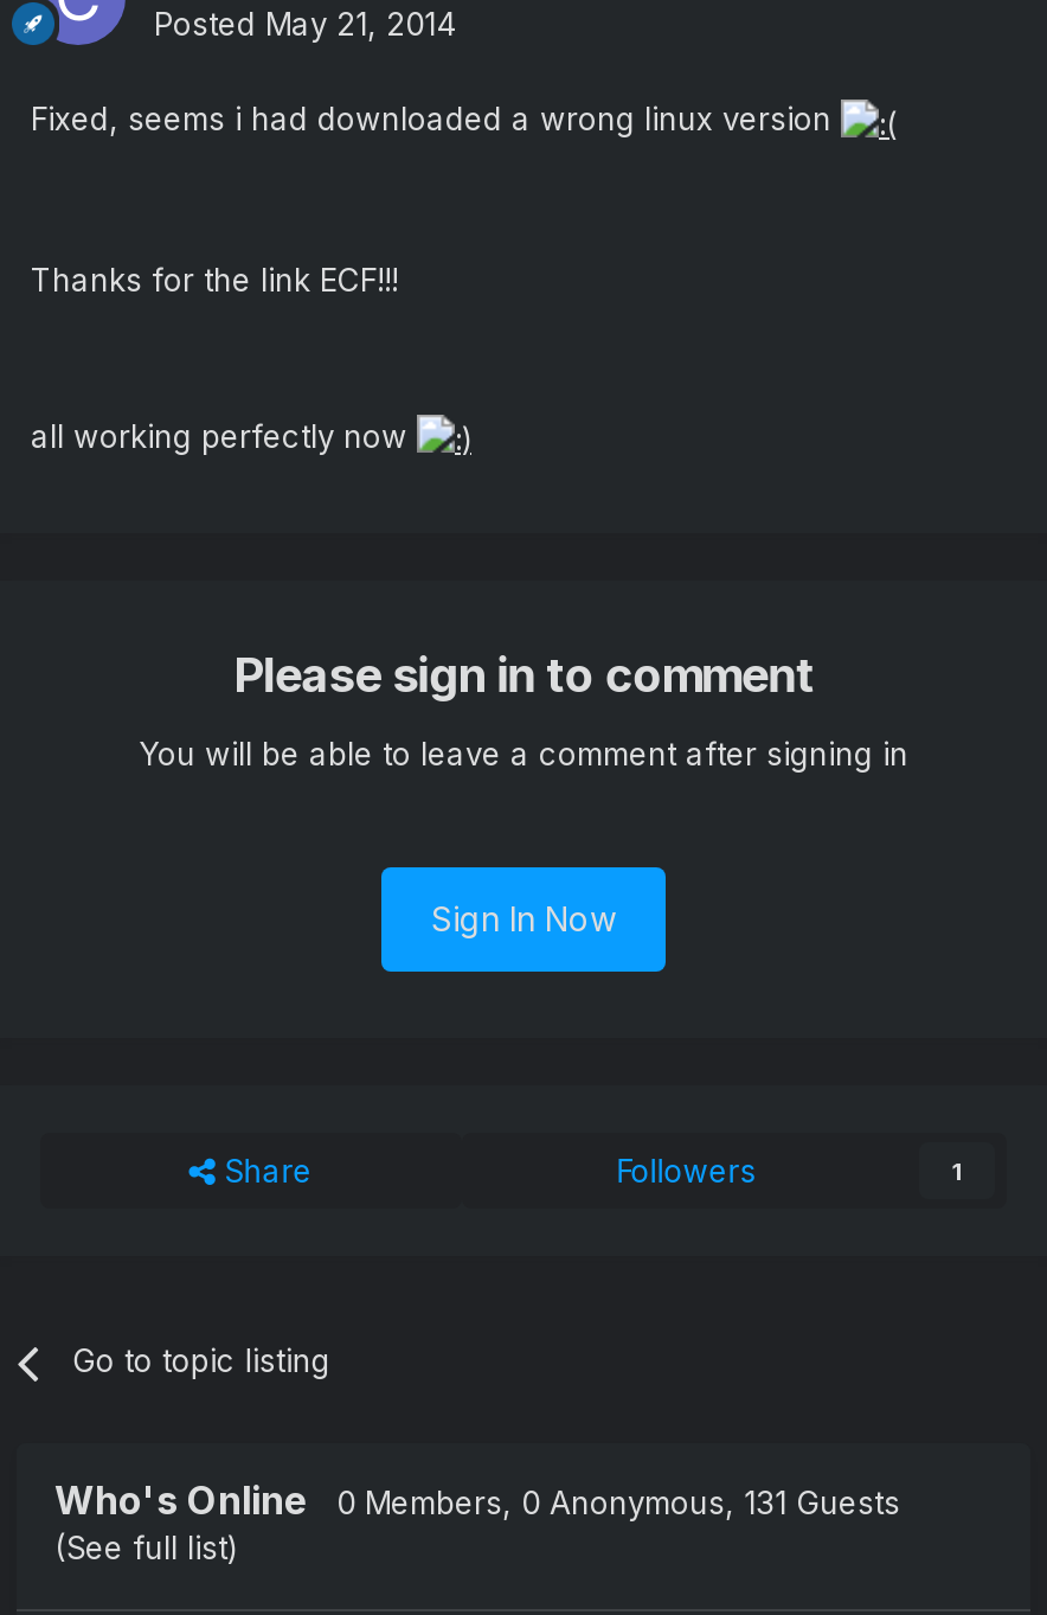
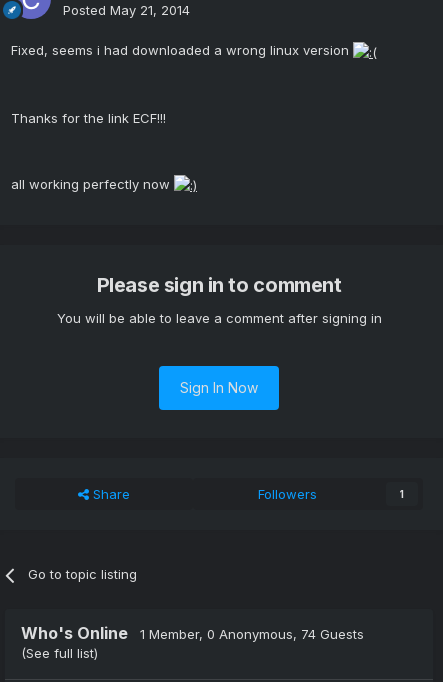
- Who's Online 0 Members, 0 Anonymous, 131 Guests
+ Who's Online 1 Member, 0 Anonymous, 74 Guests
